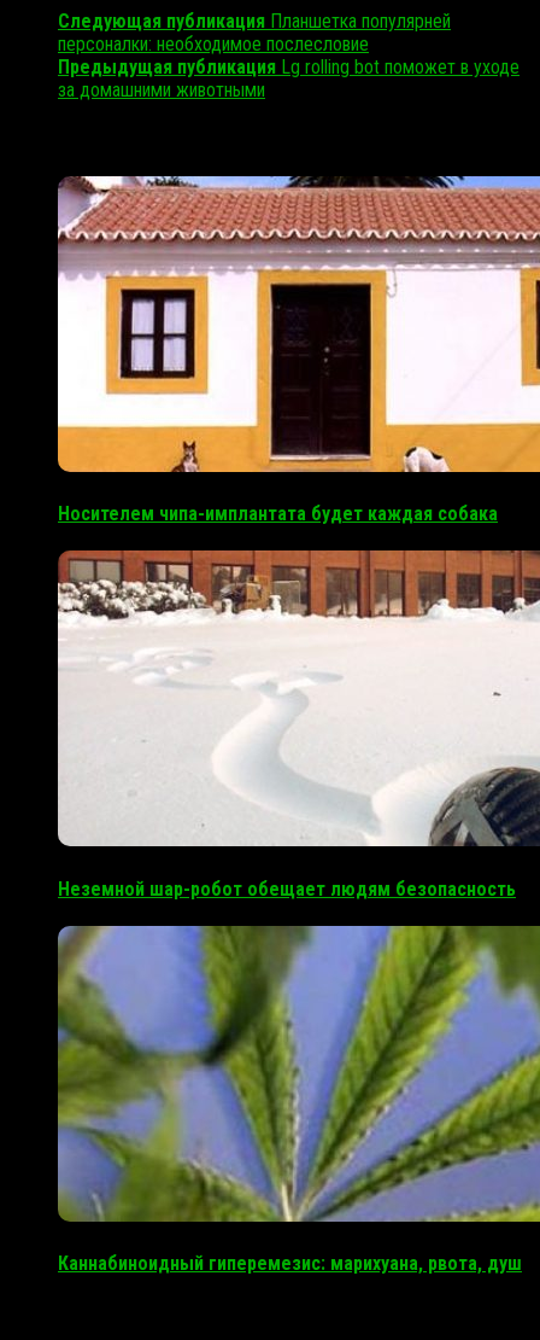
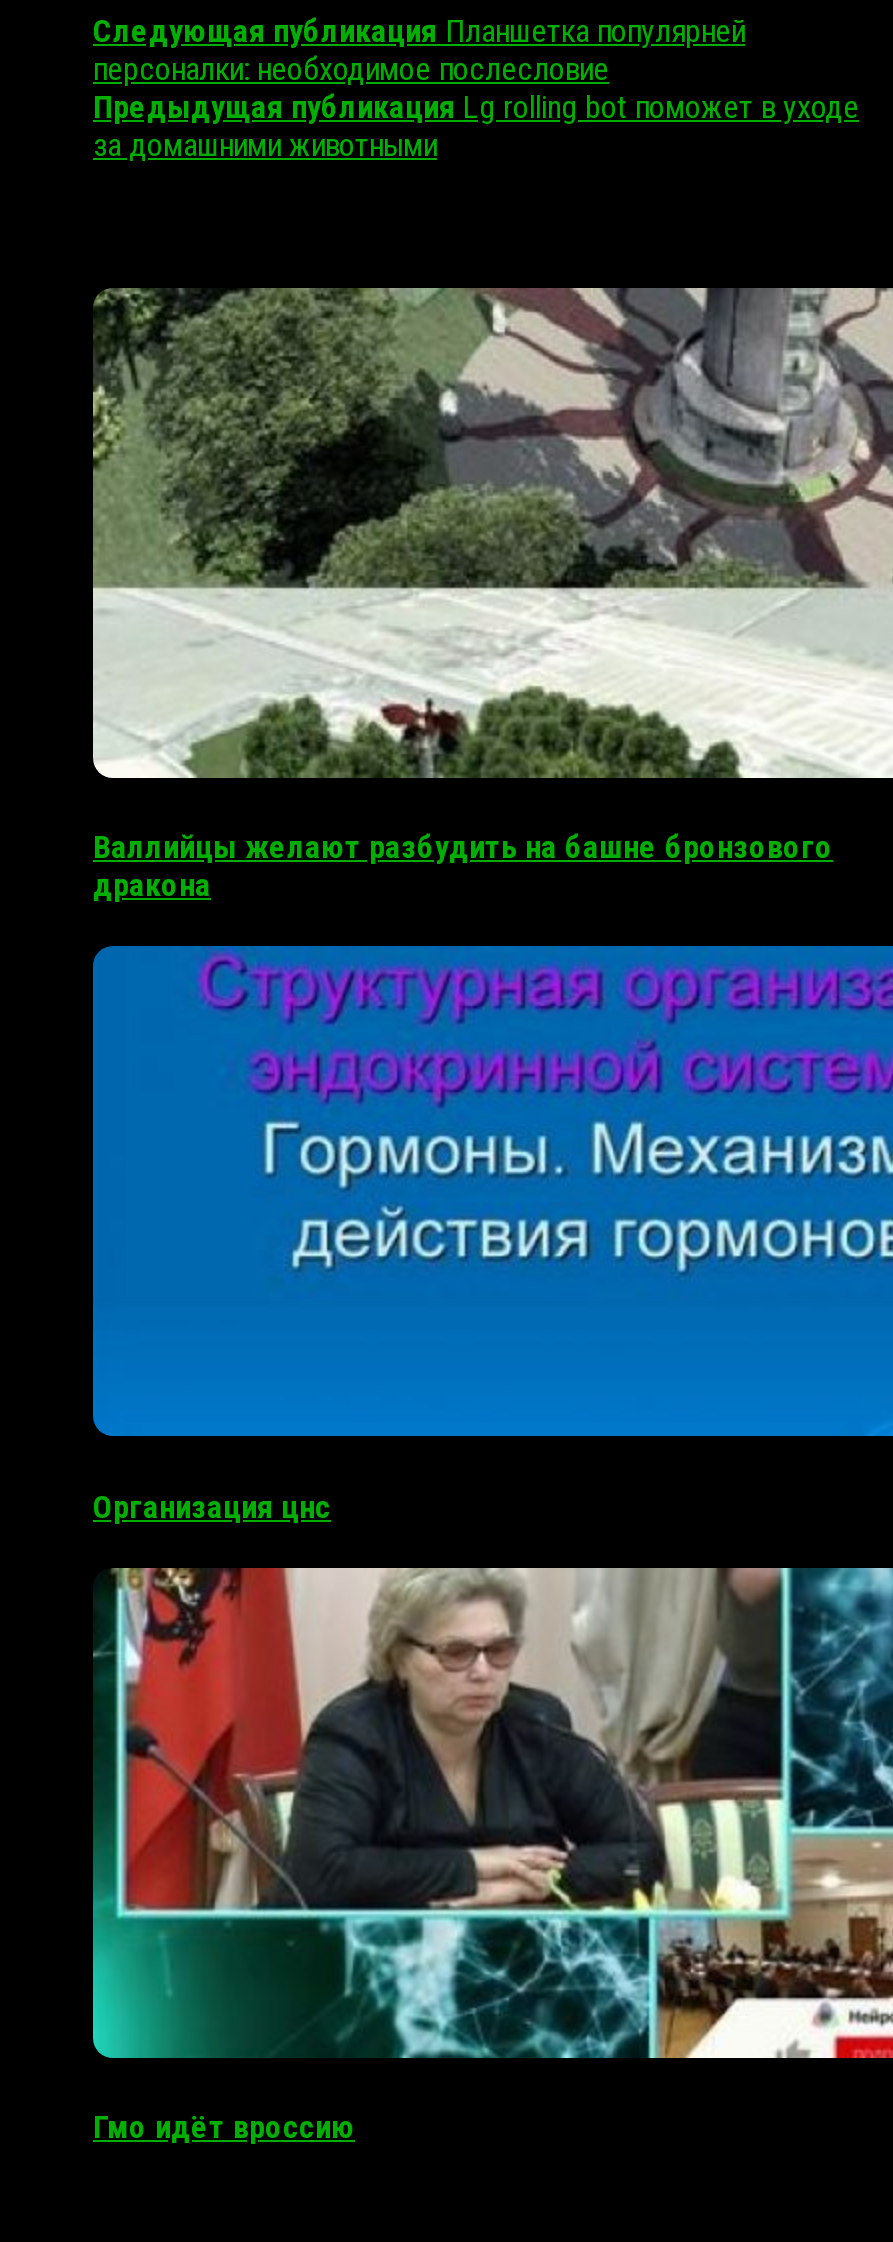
- [image]
- Носителем чипа-имплантата будет каждая собака
+ [image]
+ Валлийцы желают разбудить на башне бронзового
+ дракона

- [image]
- Неземной шар-робот обещает людям безопасность
+ [image]
+ Организация цнс

- [image]
- Каннабиноидный гиперемезис: марихуана, рвота, душ
+ [image]
+ Гмо идёт вроссию
